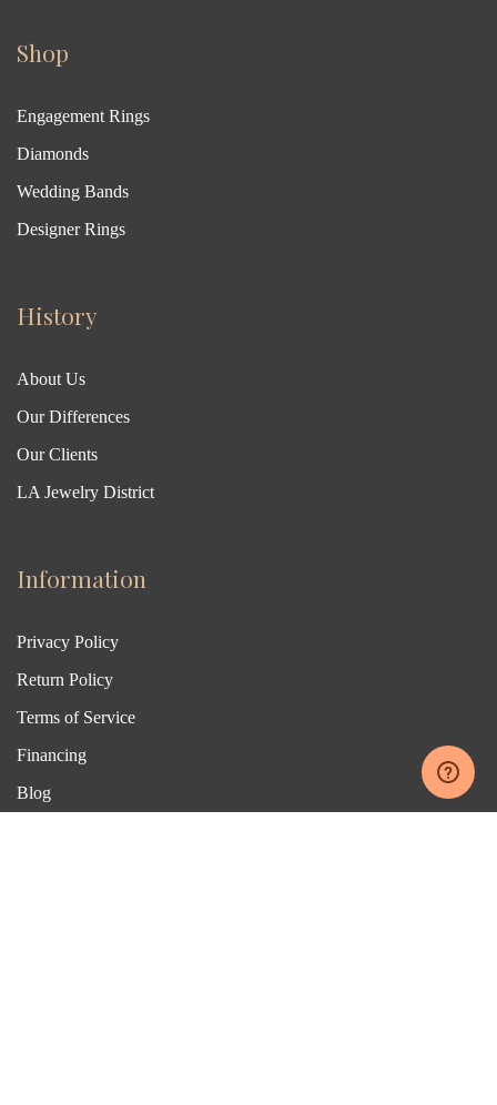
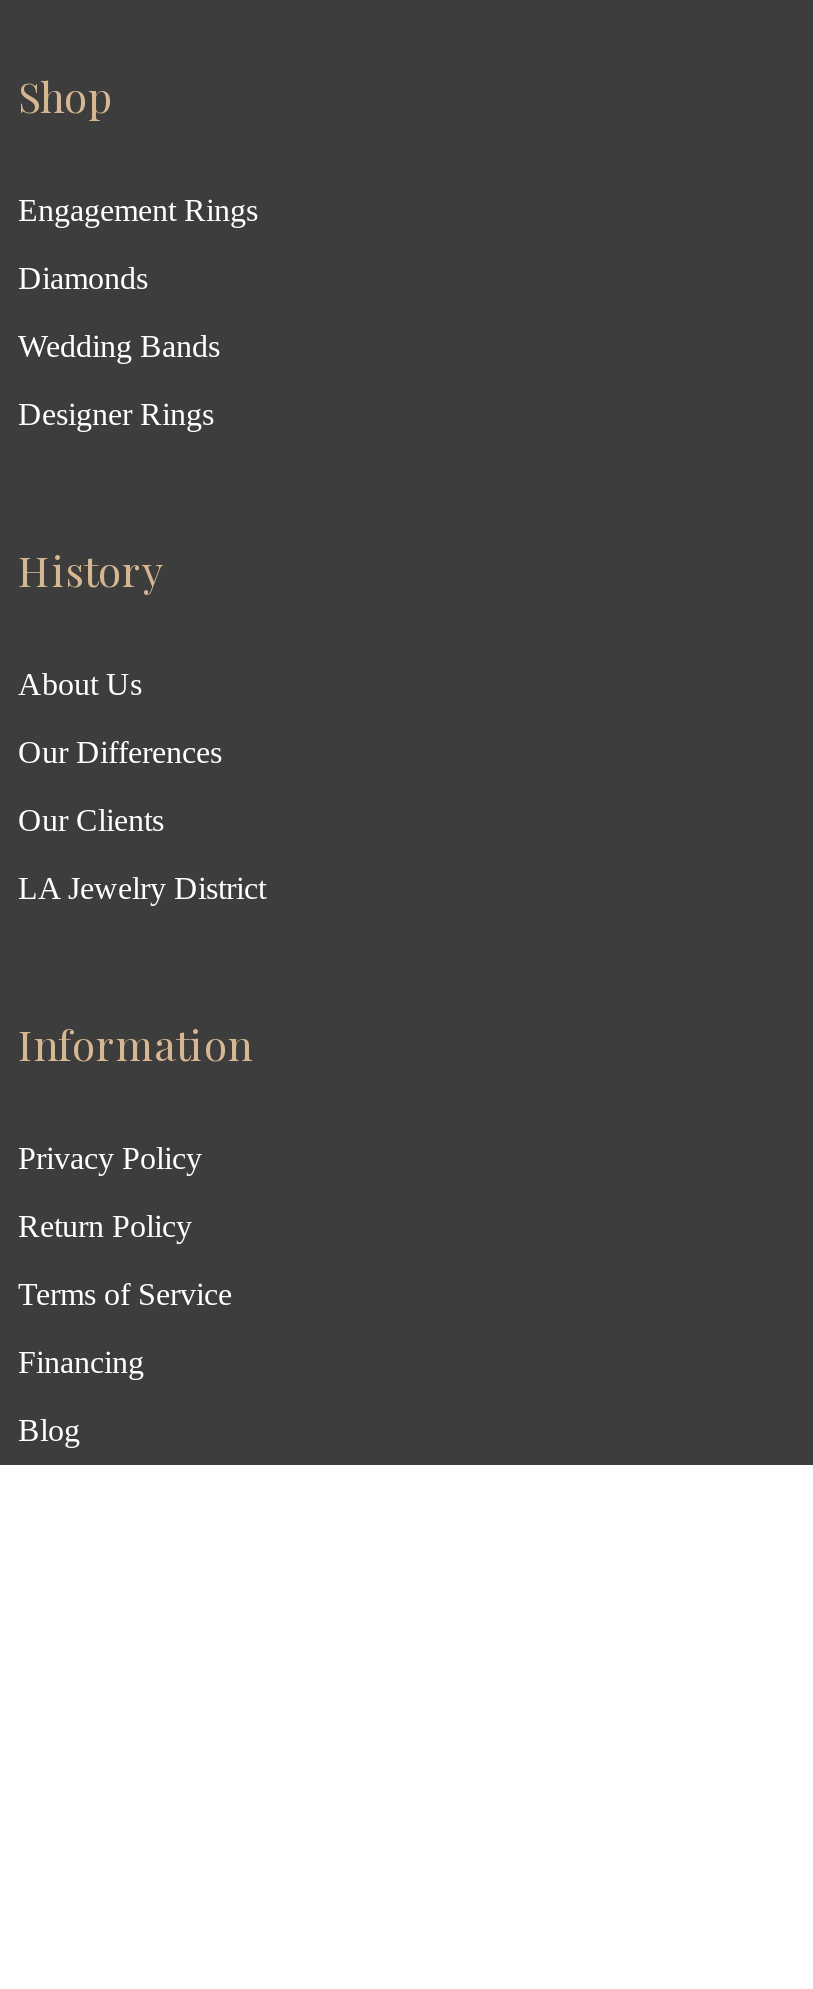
- [image]
